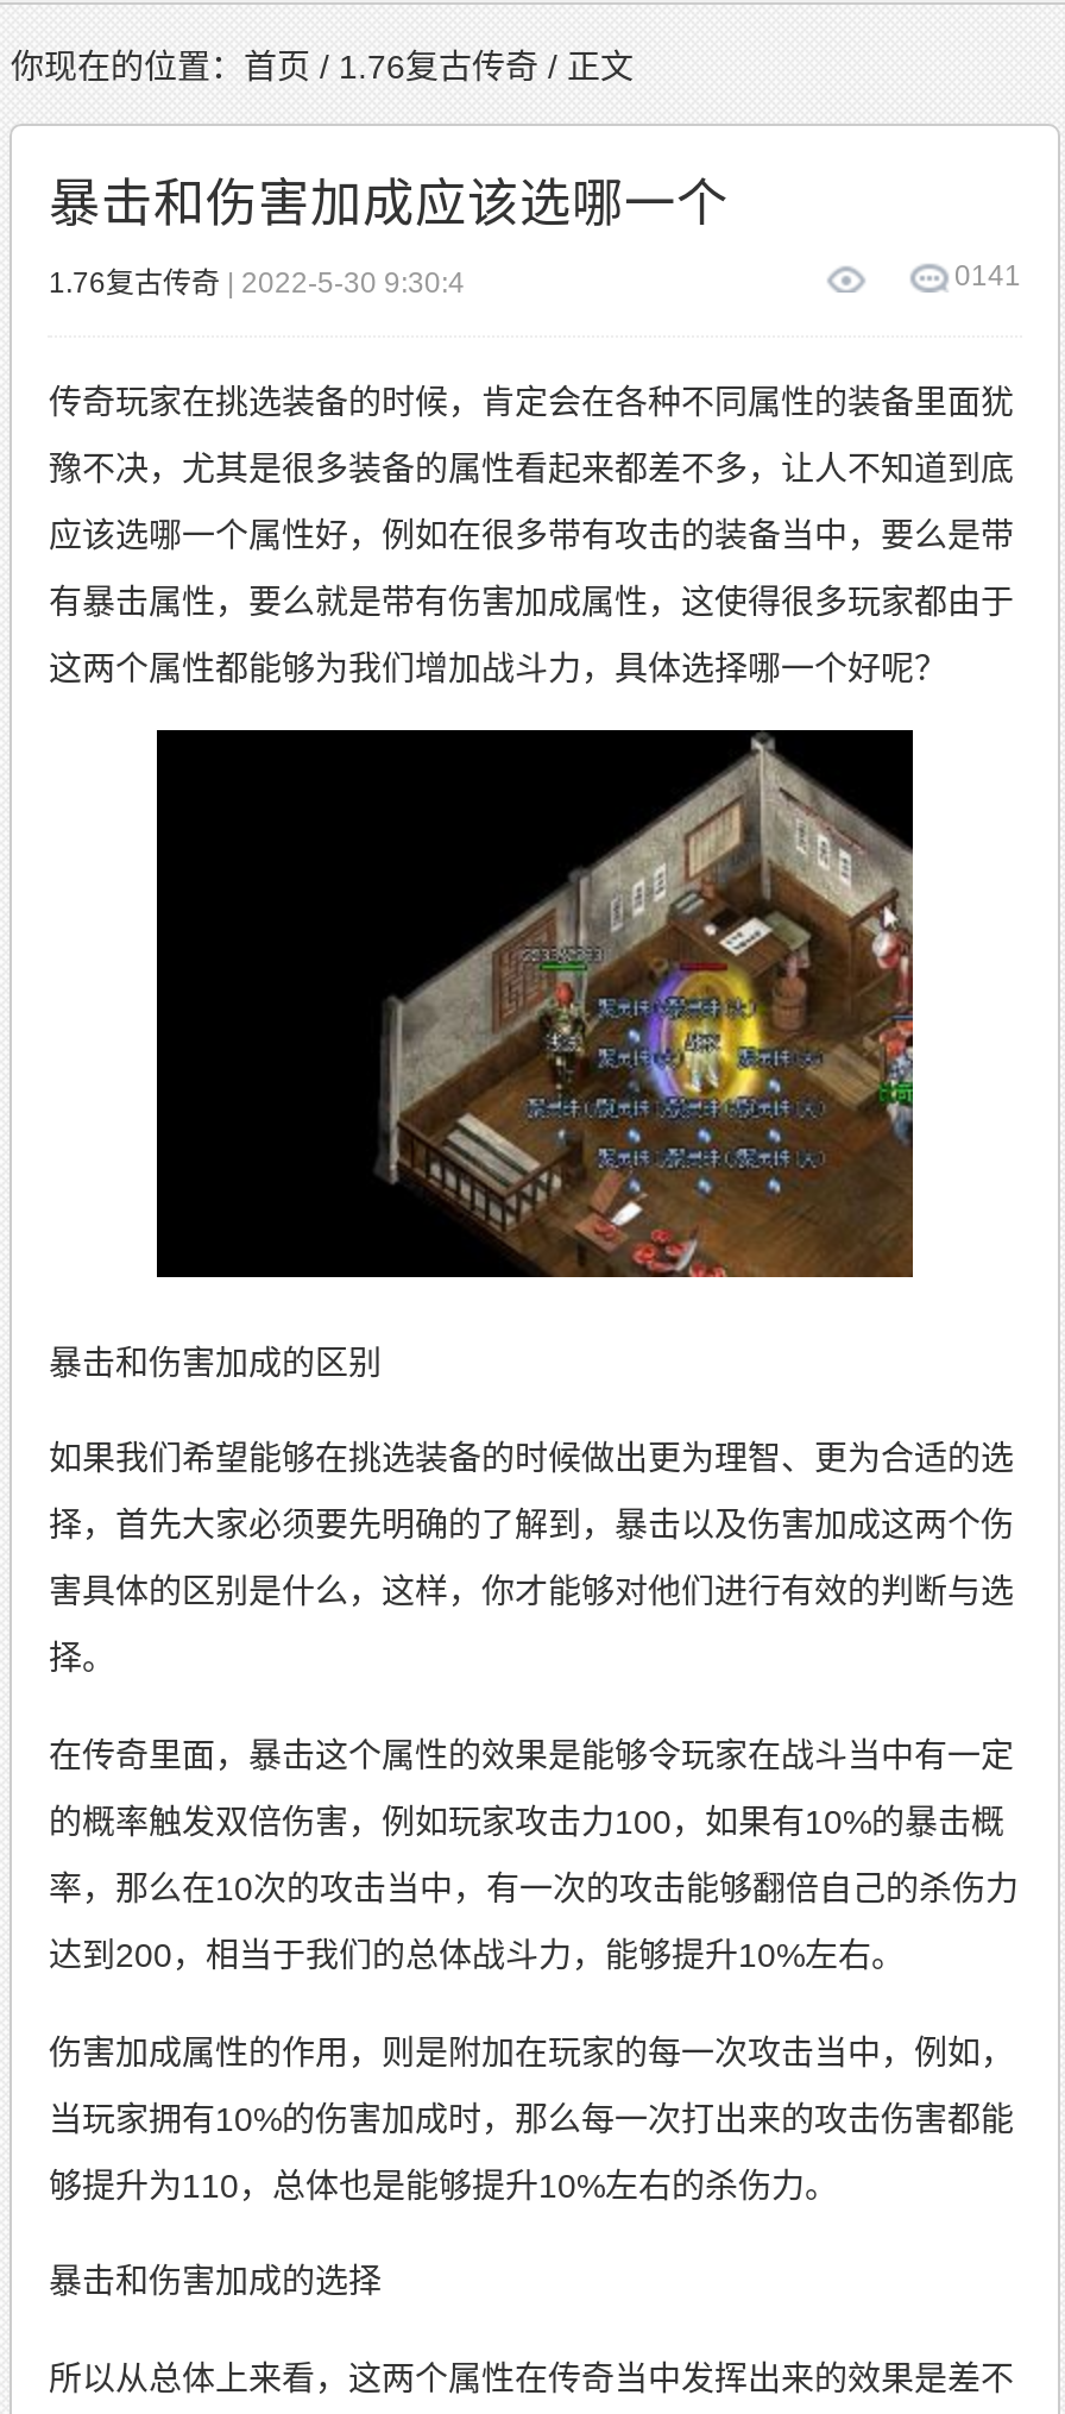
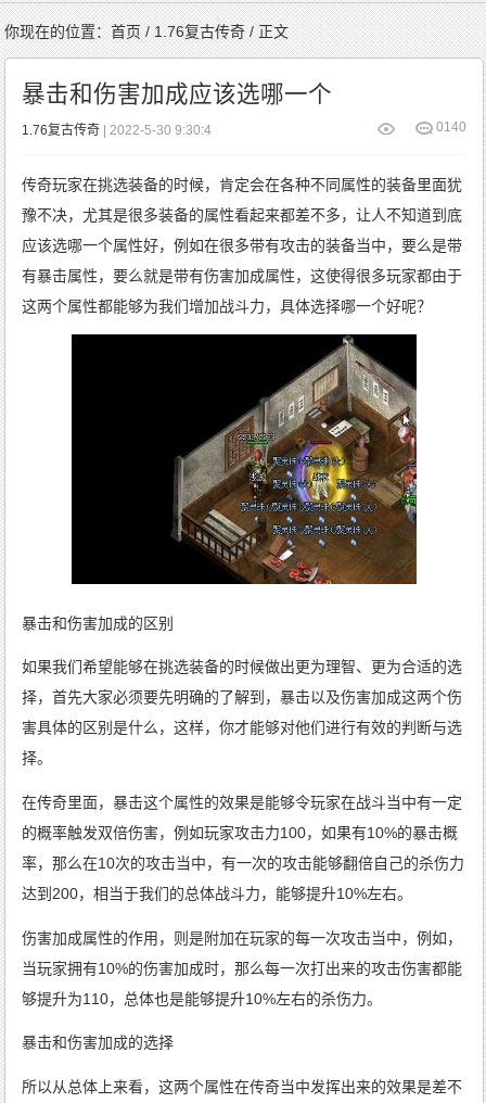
- 0 141
+ 0 140
